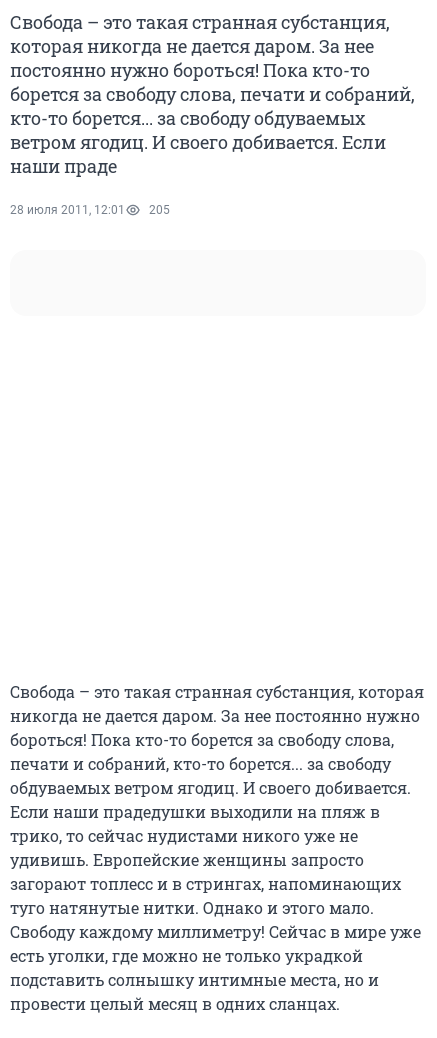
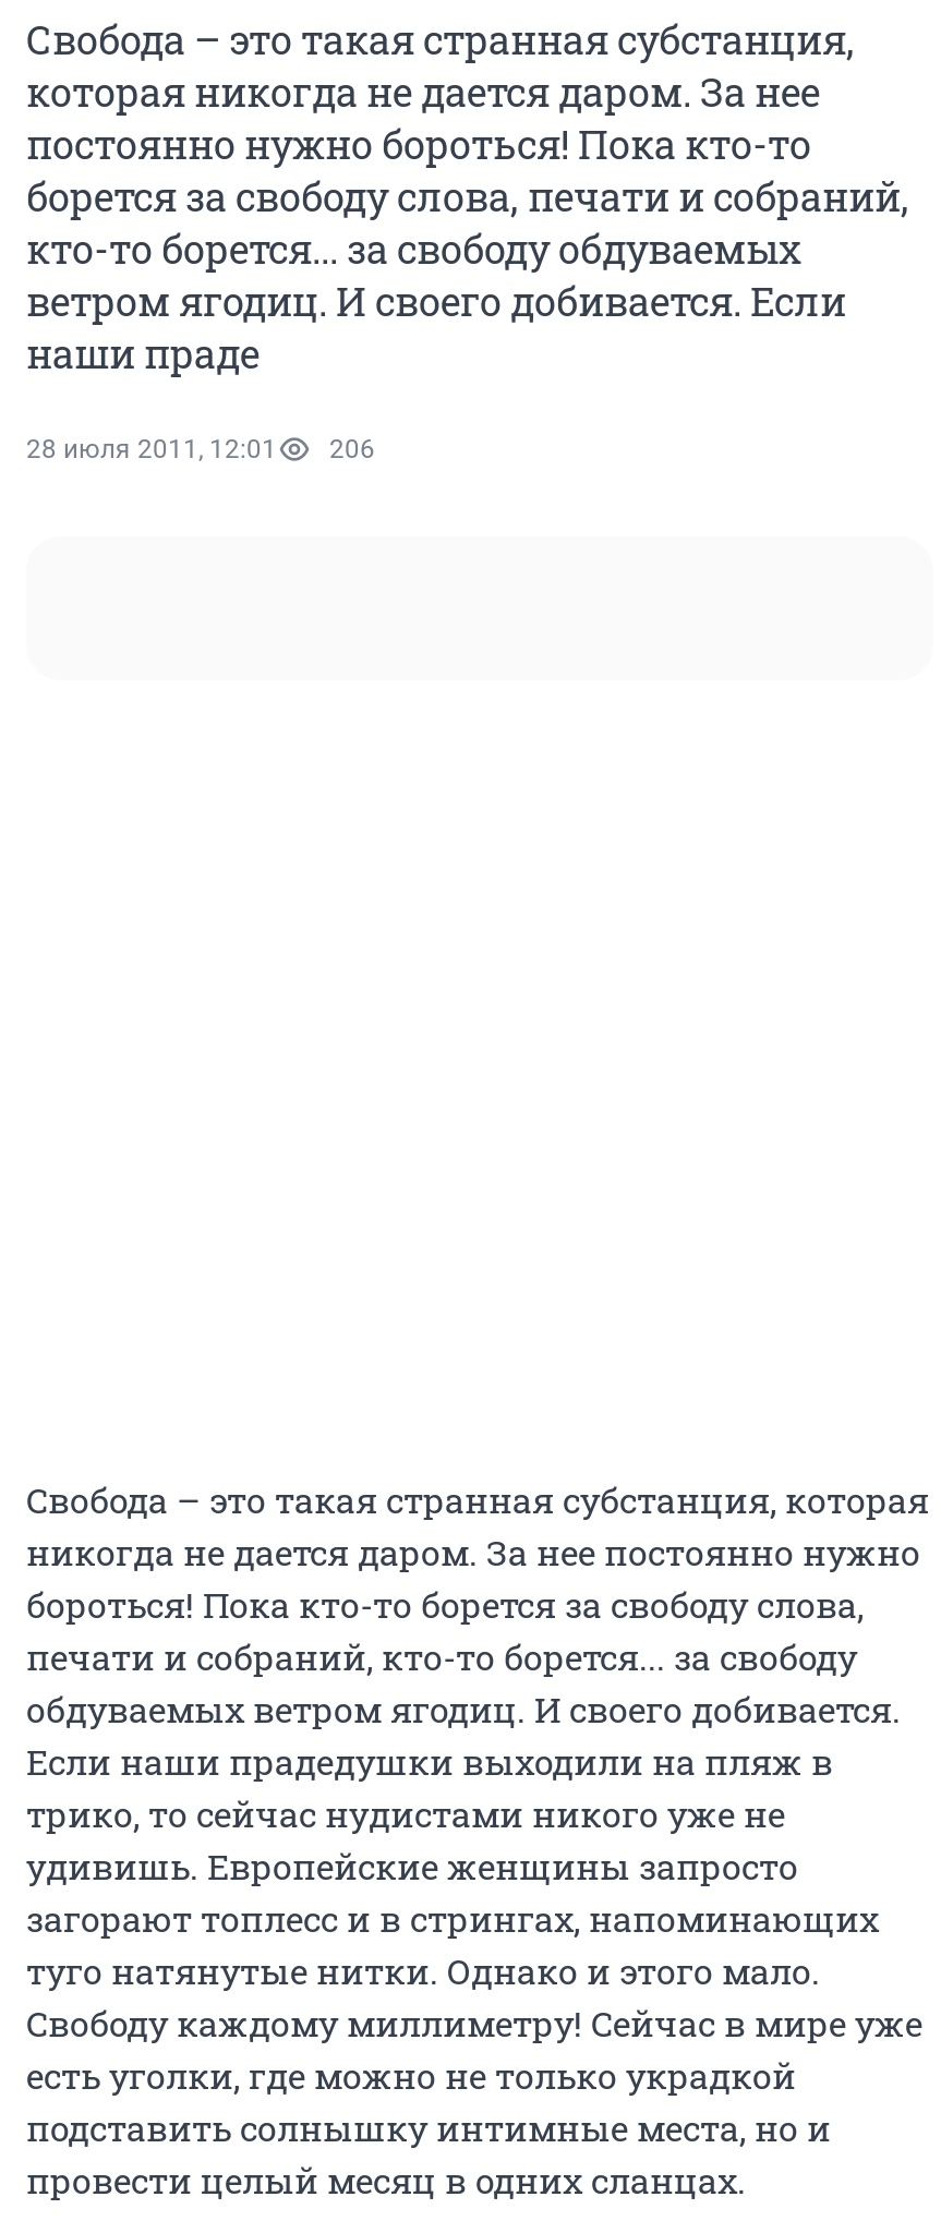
- 28 июля 2011, 12:01 205
+ 28 июля 2011, 12:01 206
